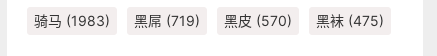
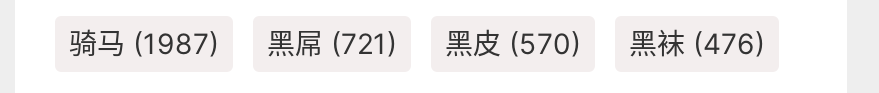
- 骑马(1983)
+ 骑马(1987)

- 黑屌(719)
+ 黑屌(721)

- 黑袜(475)
+ 黑袜(476)
